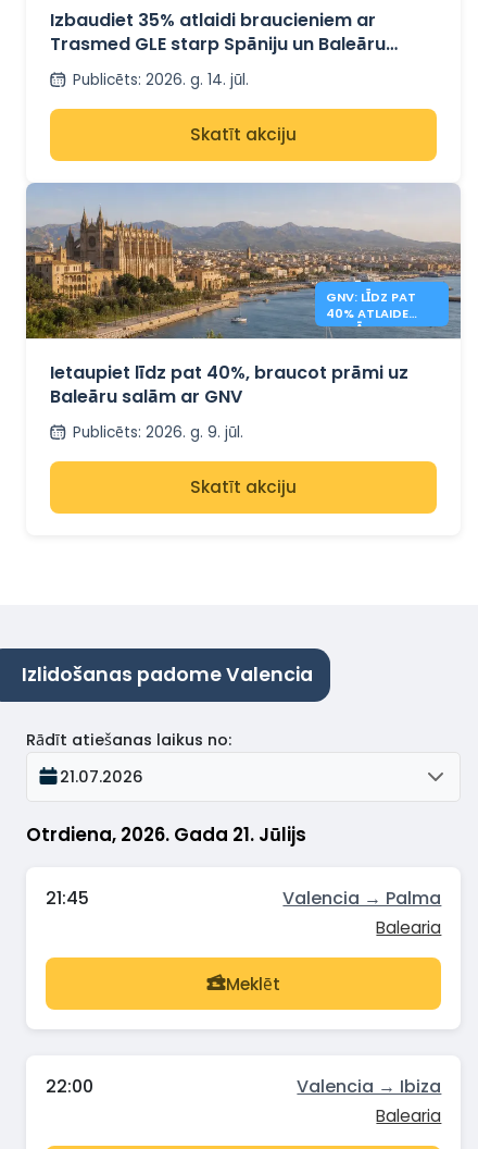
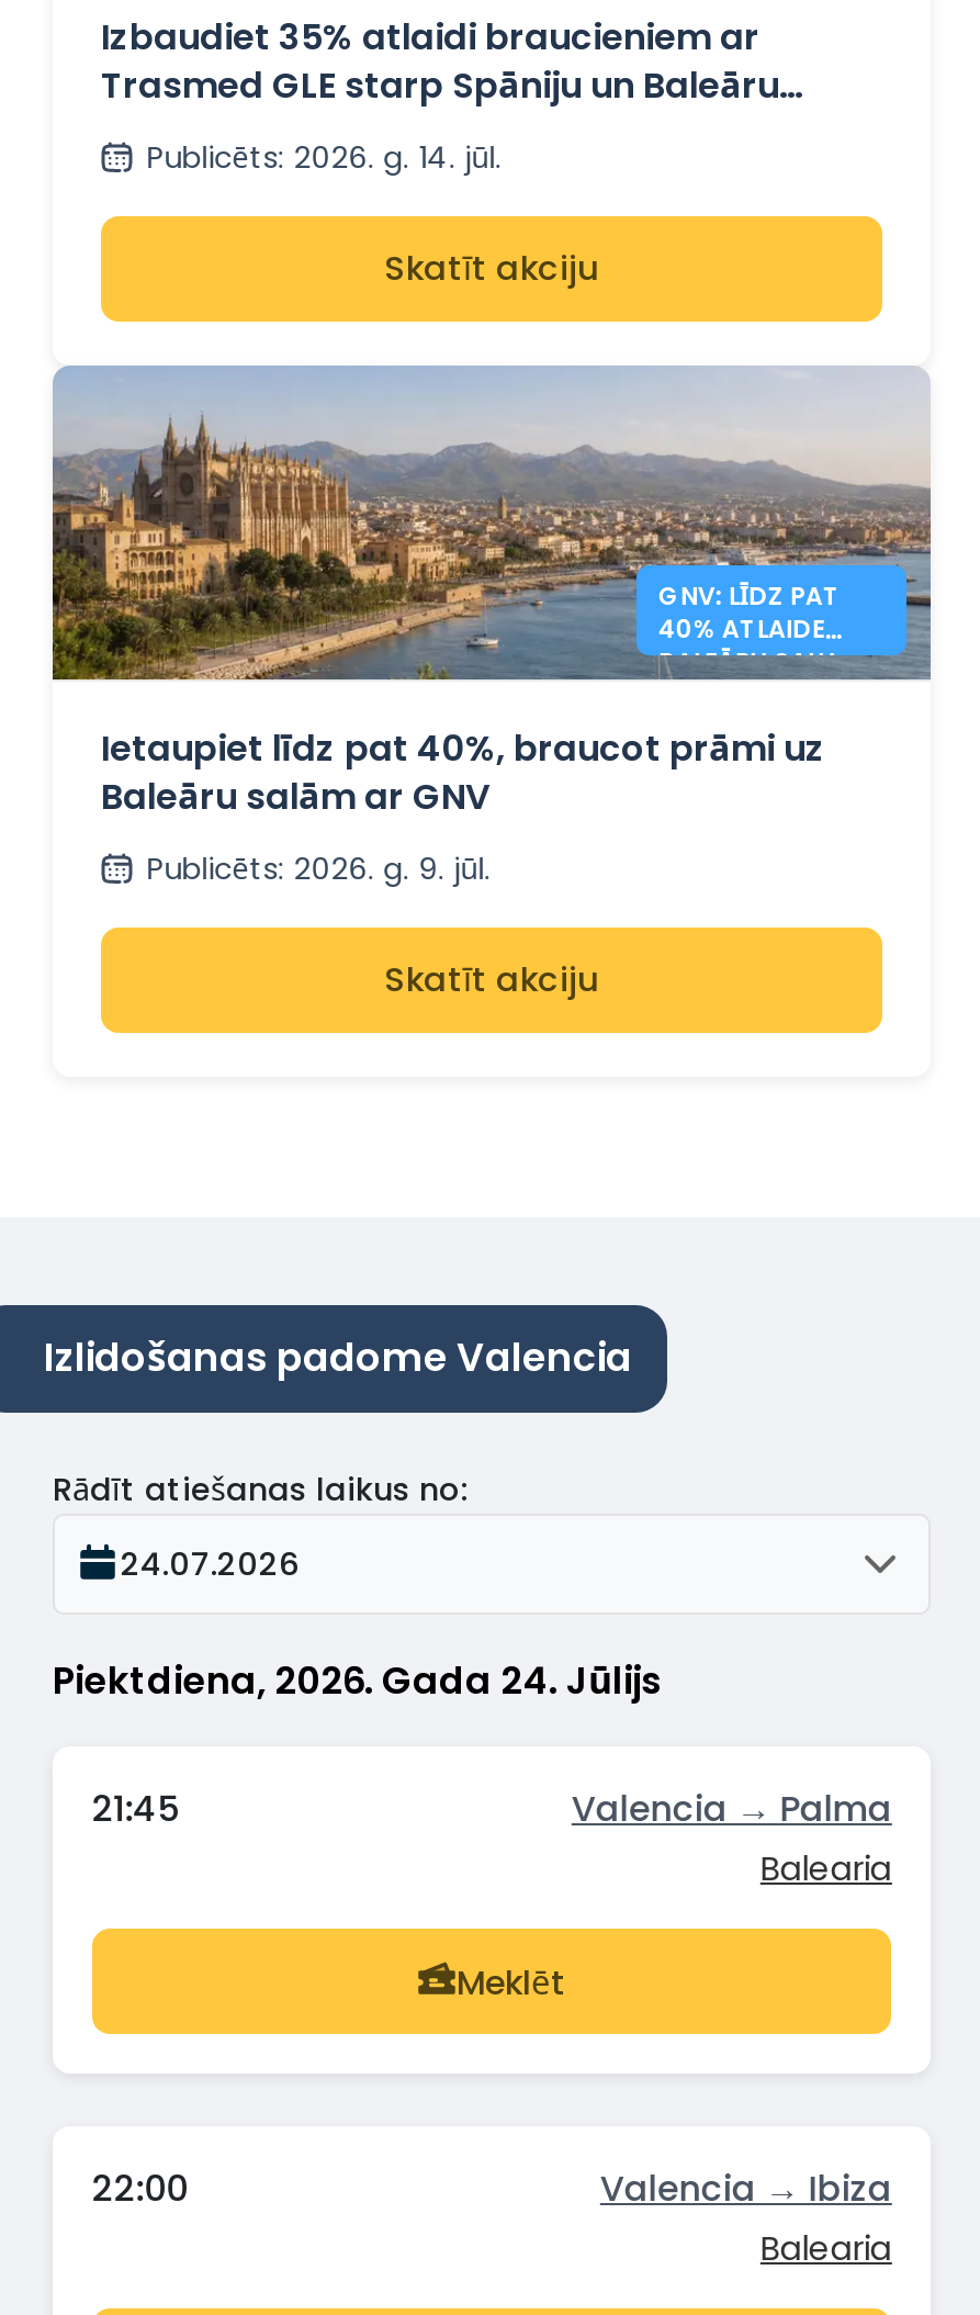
- 21.07.2026
+ 24.07.2026

- Otrdiena, 2026. Gada 21. Jūlijs
+ Piektdiena, 2026. Gada 24. Jūlijs
